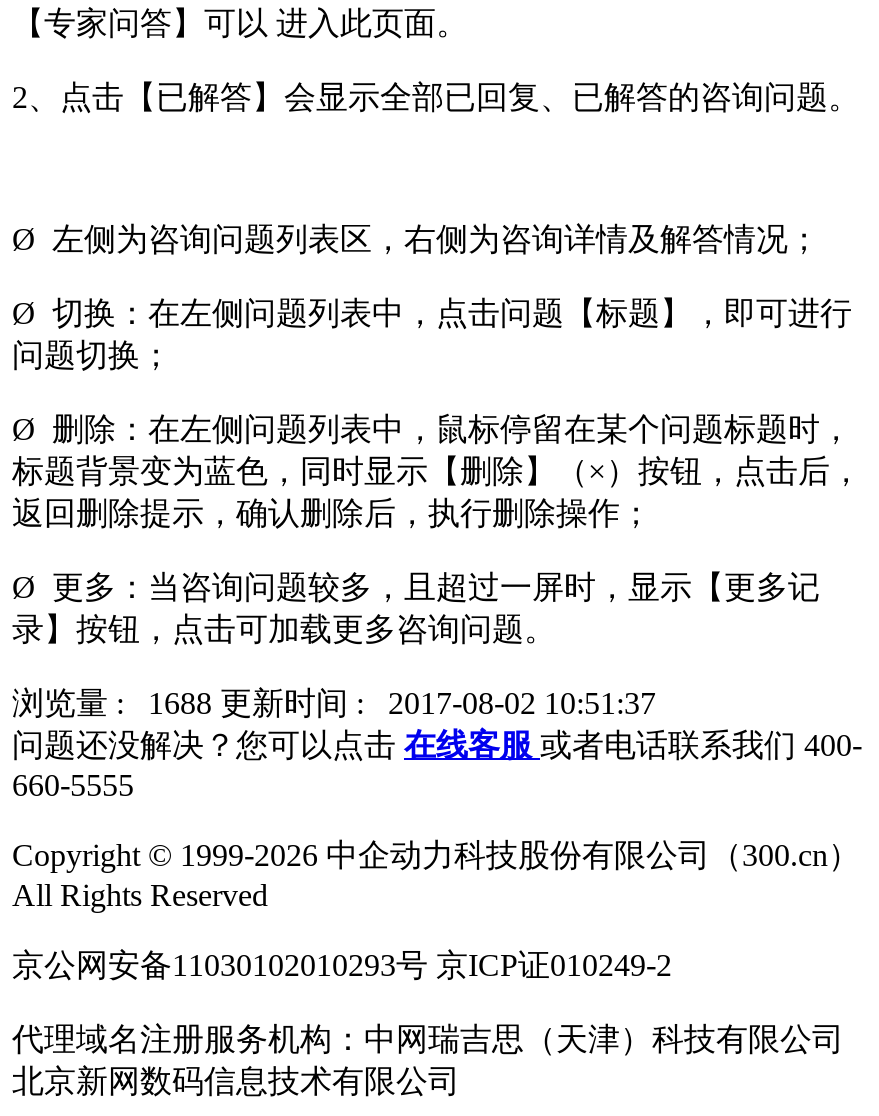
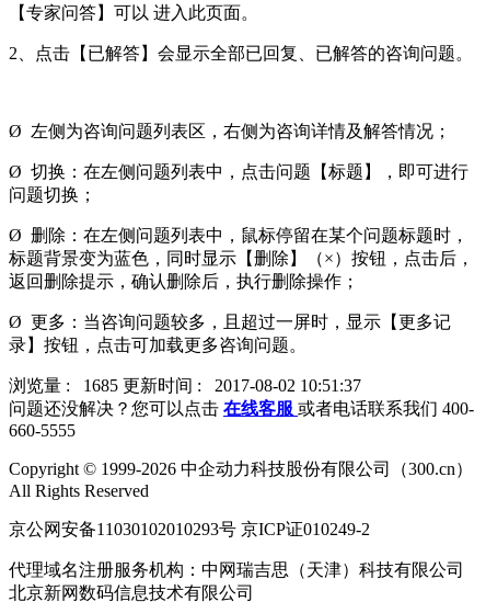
- 浏览量 : 1688 更新时间 : 2017-08-02 10:51:37
+ 浏览量 : 1685 更新时间 : 2017-08-02 10:51:37
